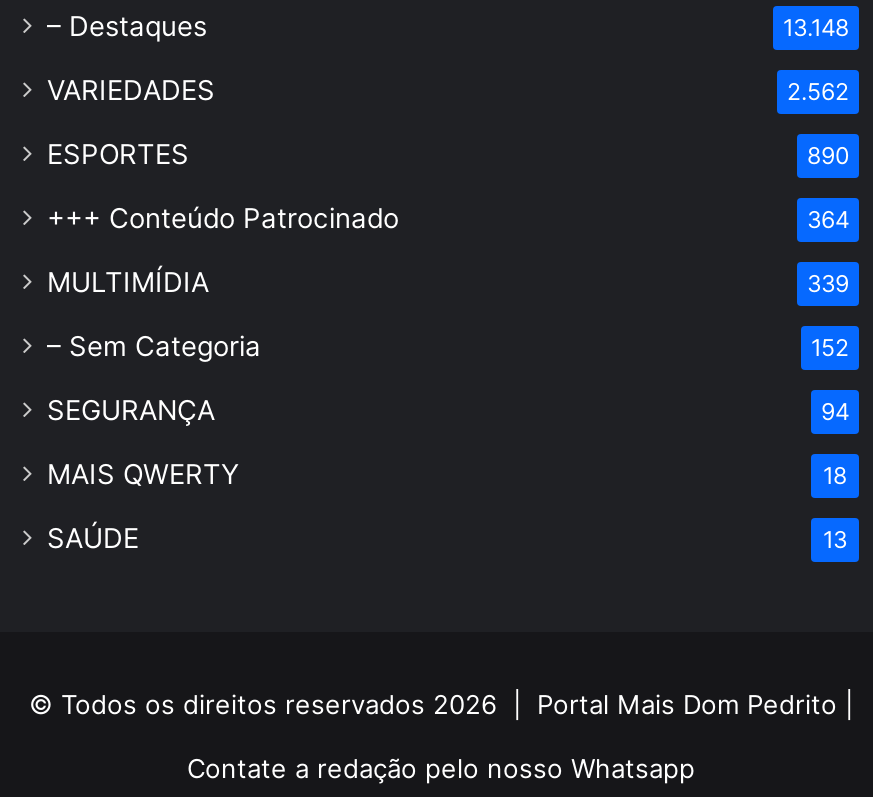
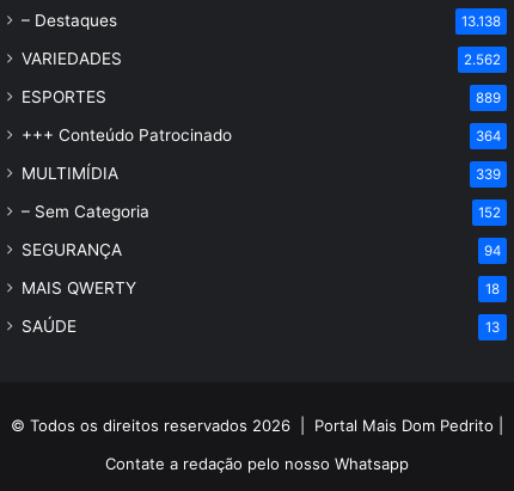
- 13.148
+ 13.138

- 890
+ 889
